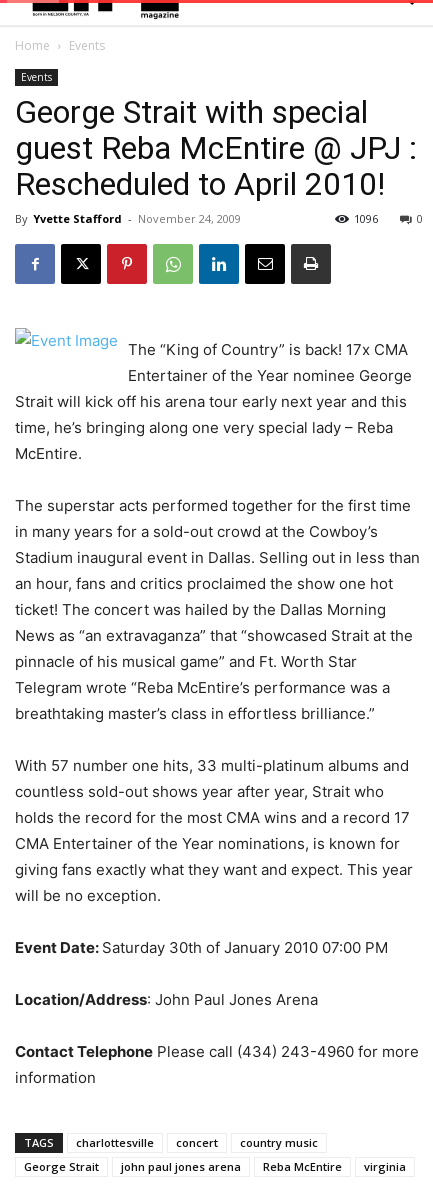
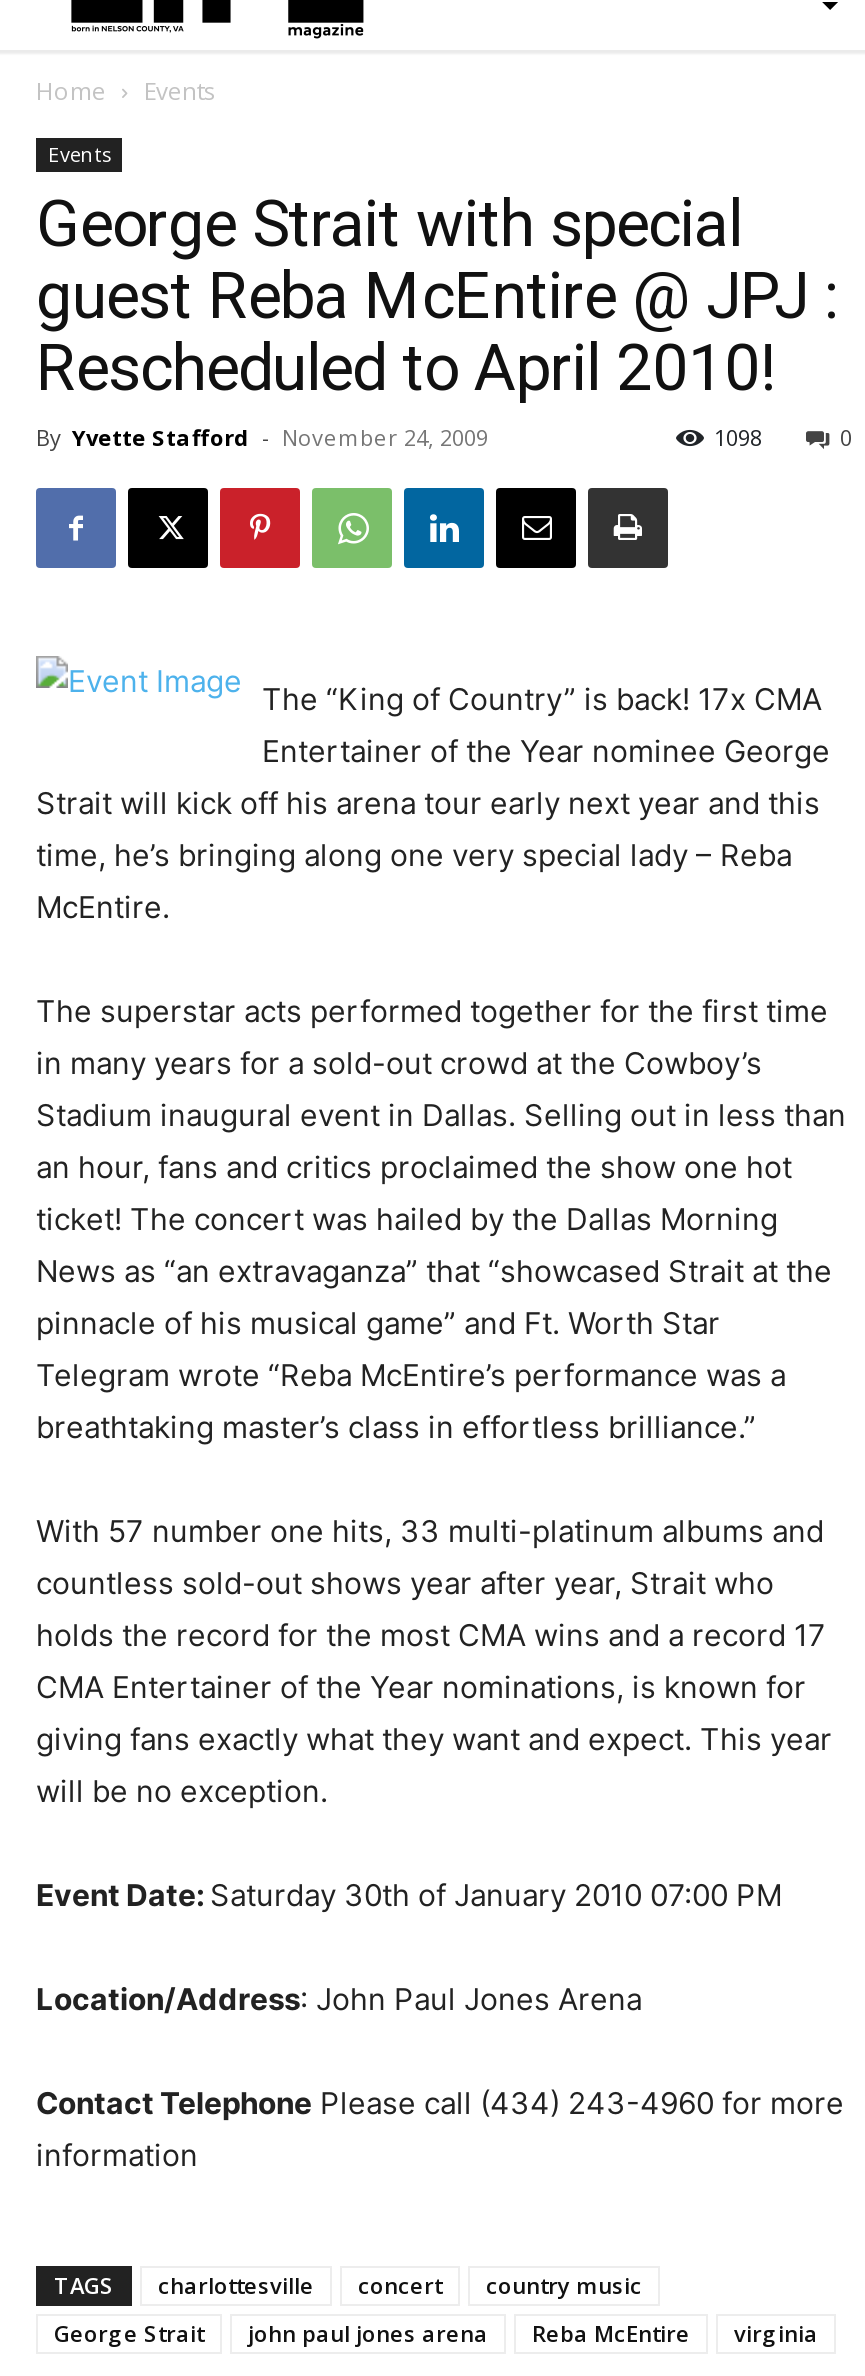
- 1096
+ 1098
